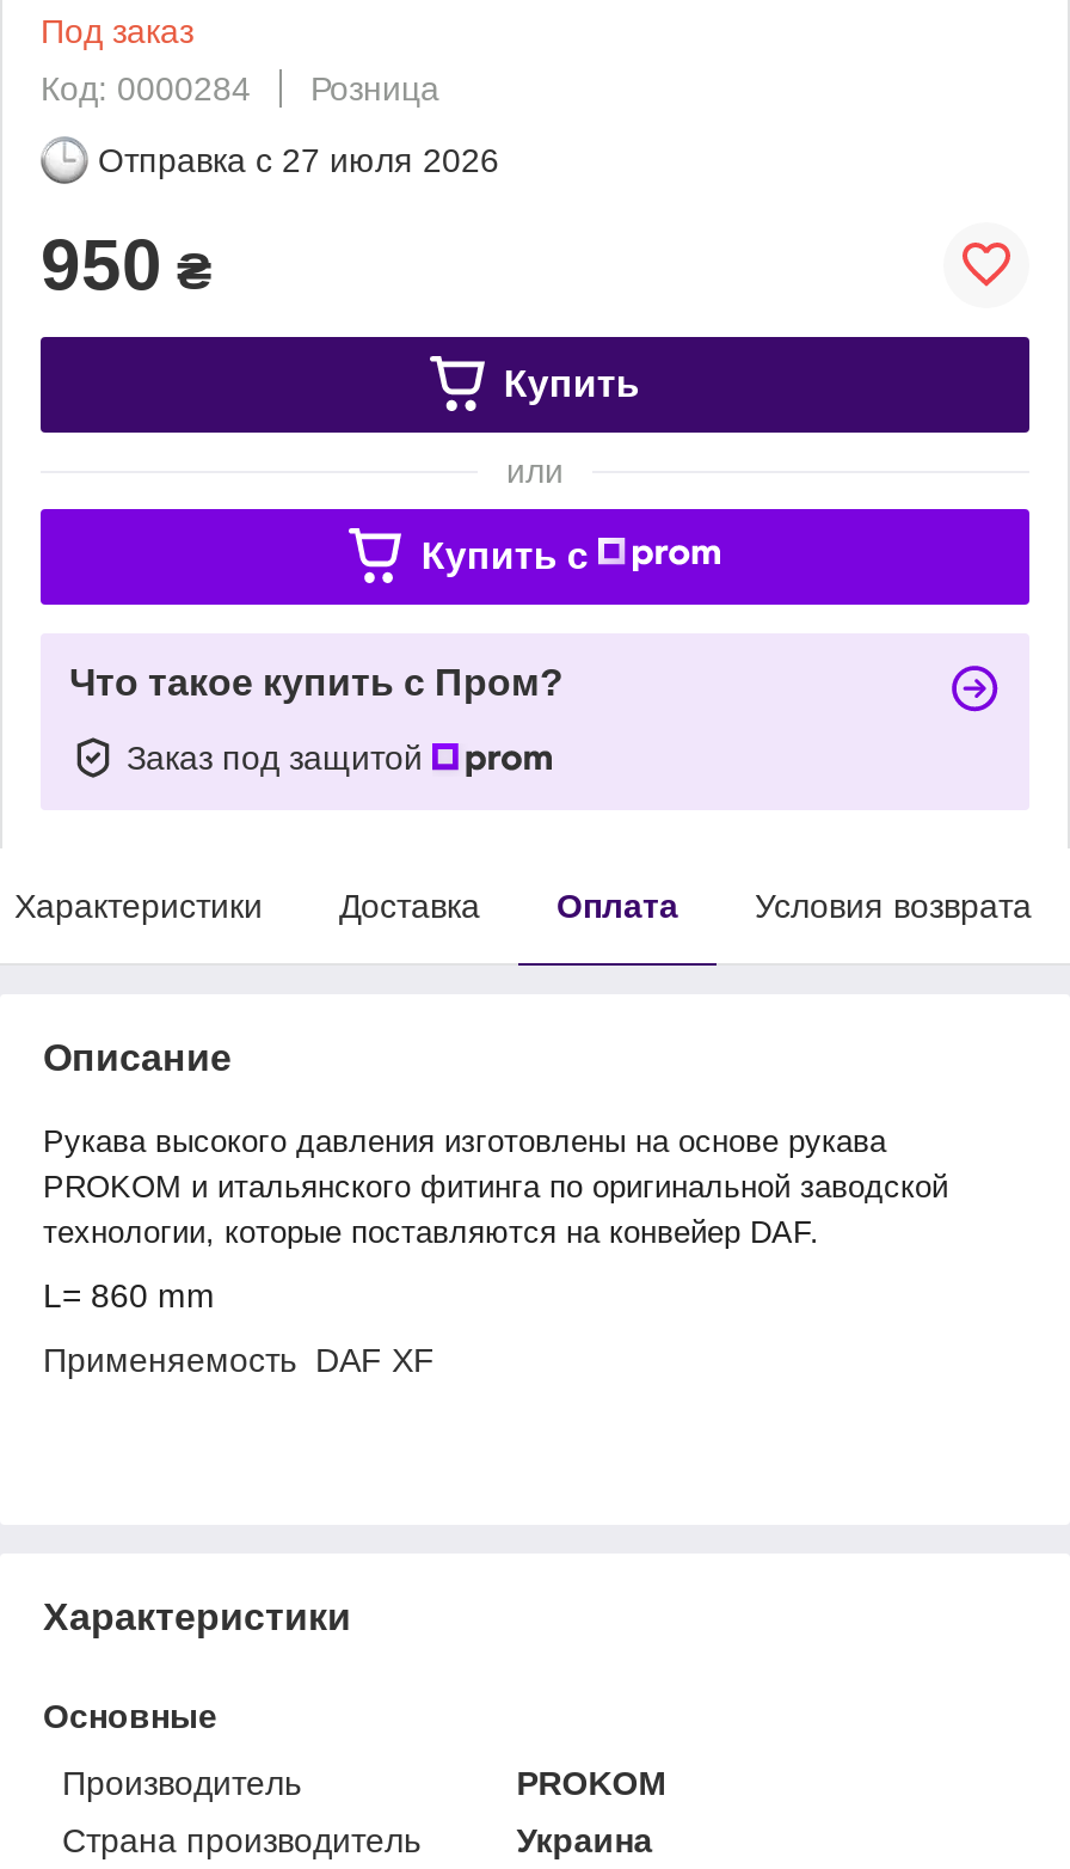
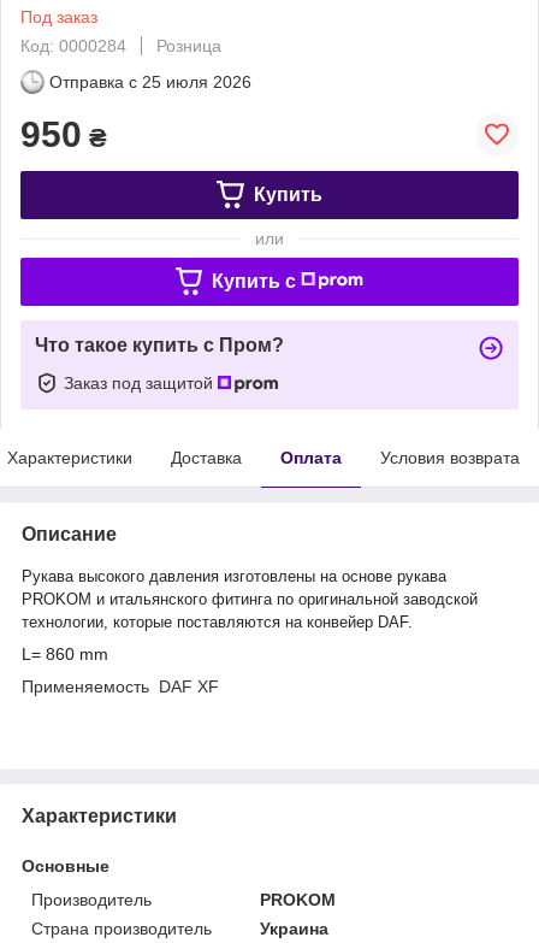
- Отправка с 27 июля 2026
+ Отправка с 25 июля 2026
